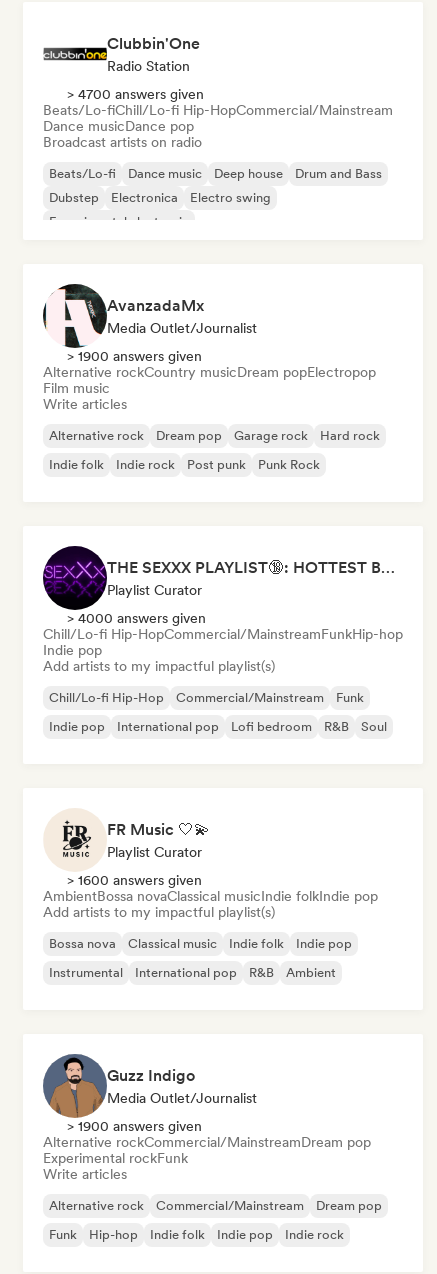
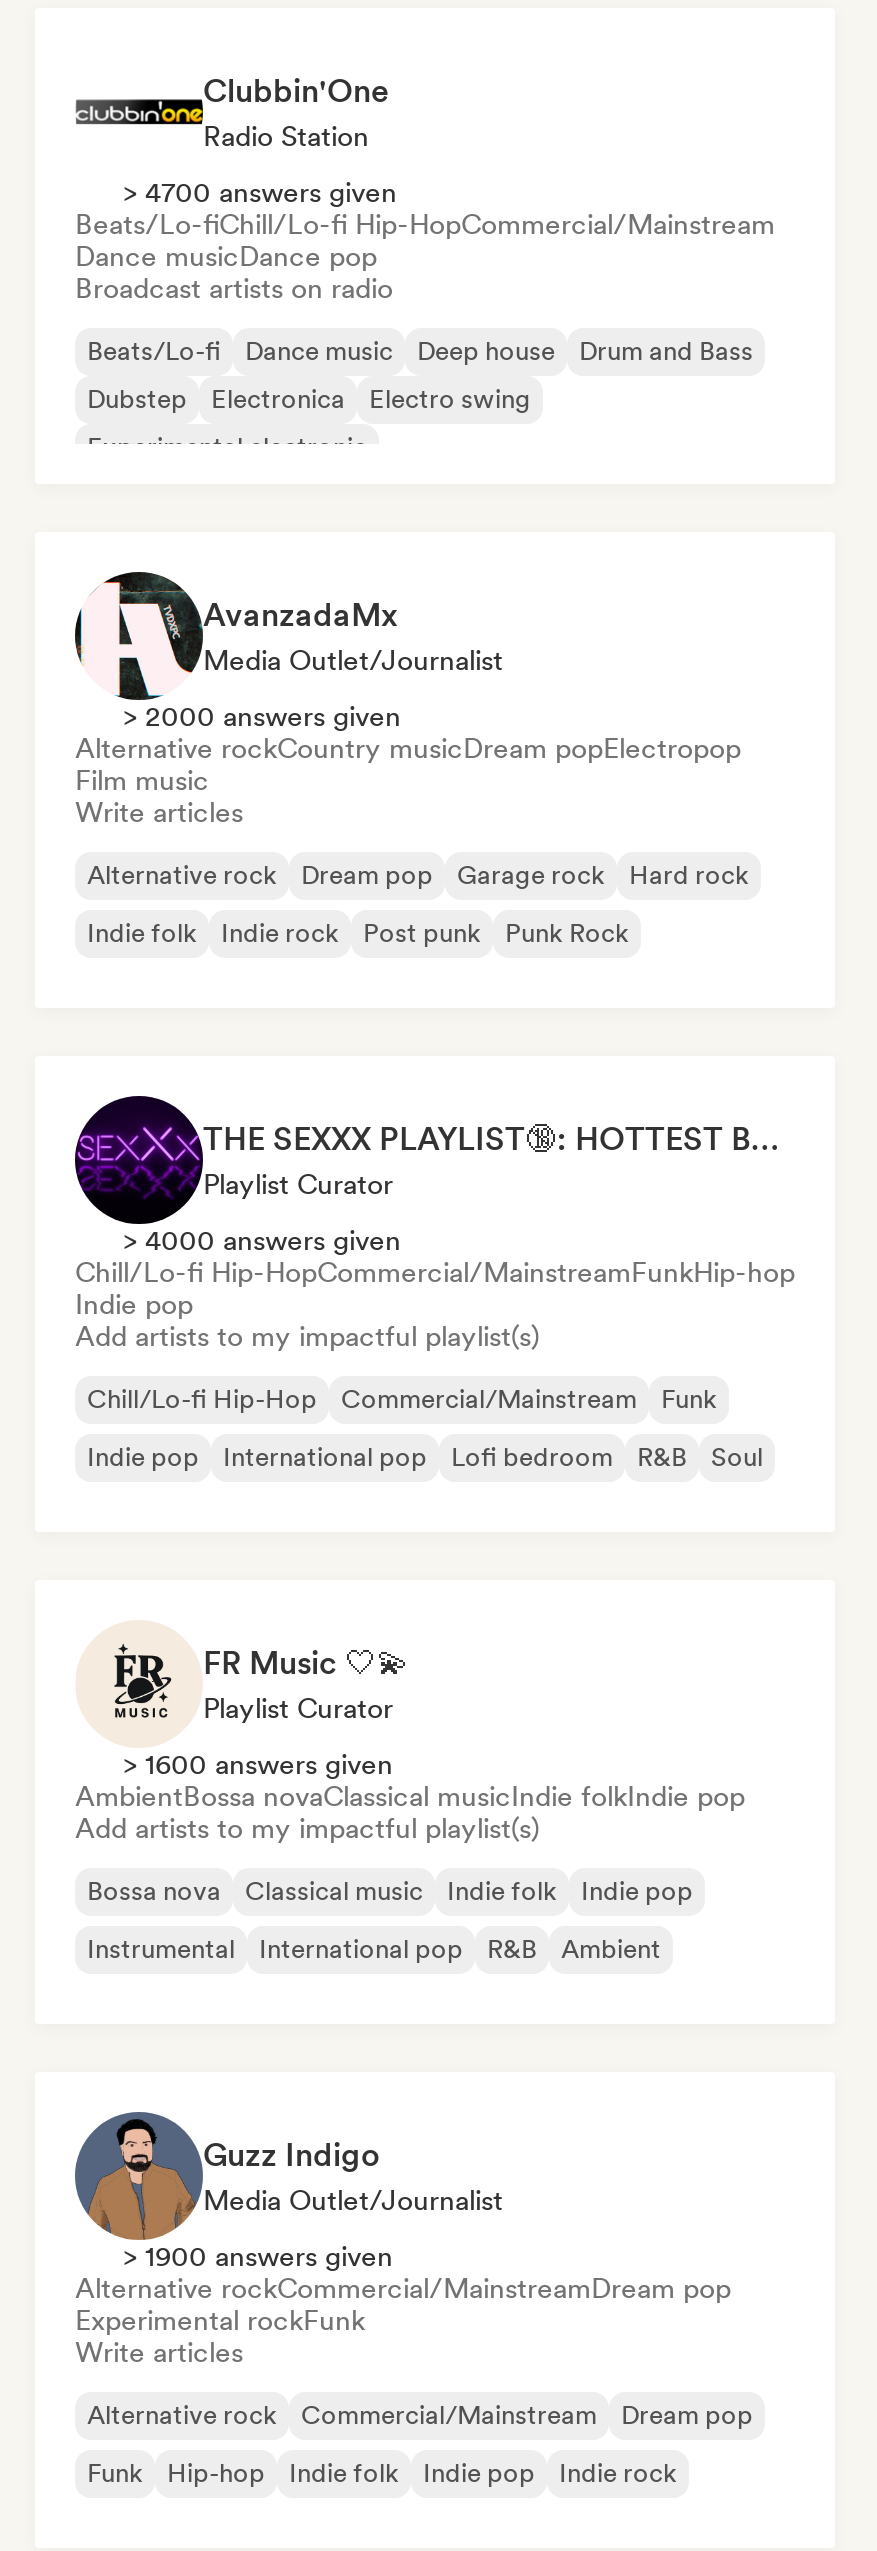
- > 1900 answers given
+ > 2000 answers given
